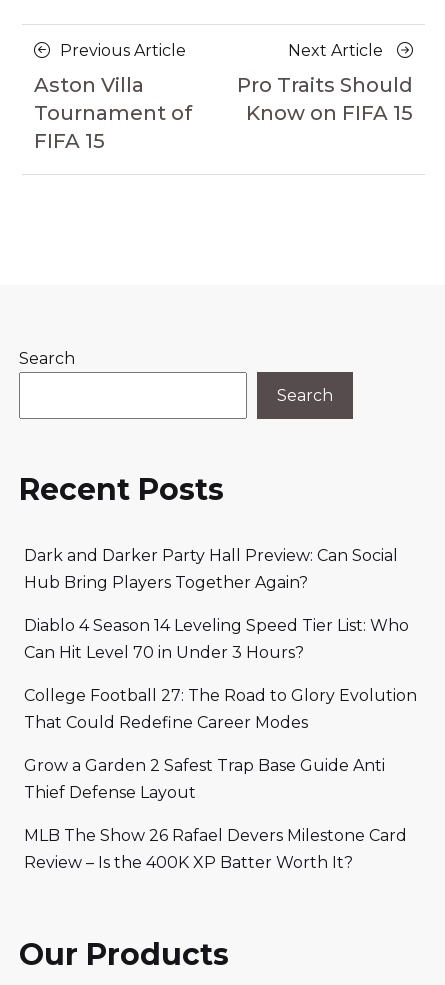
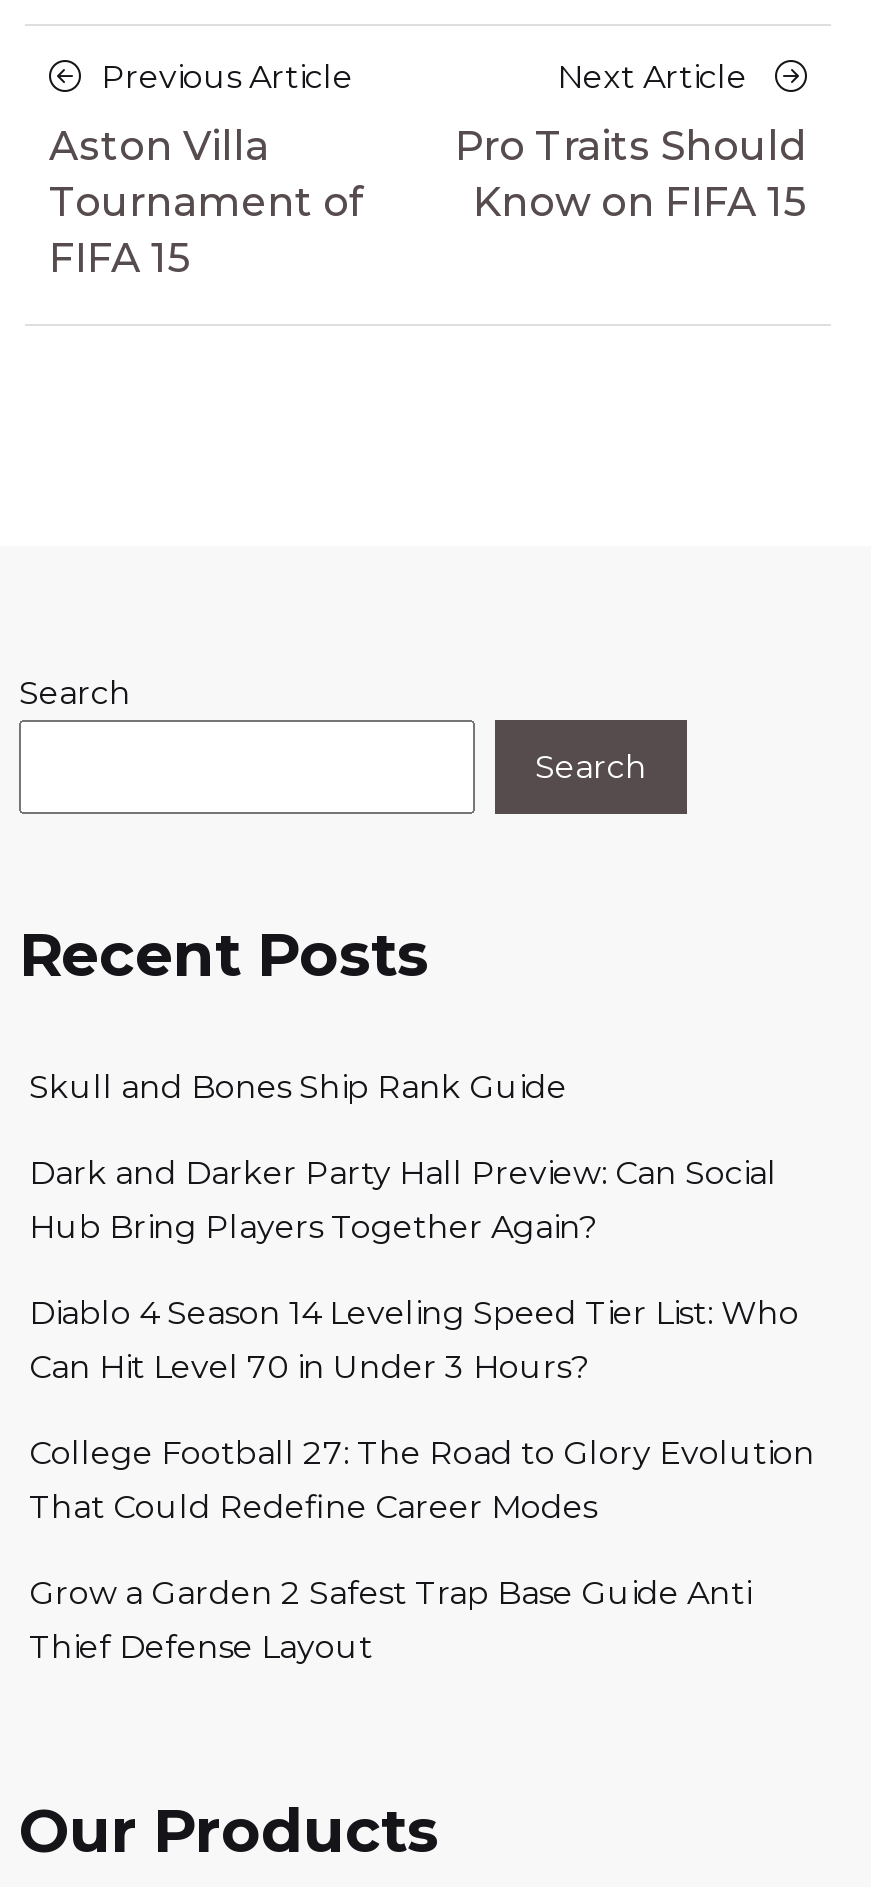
+ Skull and Bones Ship Rank Guide

moved down: Dark and Darker Party Hall Preview: Can Social | Hub Bring Players Together Again? | Diablo 4 Season 14 Leveling Speed Tier List: Who | Can Hit Level 70 in Under 3 Hours? | College Football 27: The Road to Glory Evolution | That Could Redefine Career Modes | Grow a Garden 2 Safest Trap Base Guide Anti | Thief Defense Layout

- MLB The Show 26 Rafael Devers Milestone Card
- Review – Is the 400K XP Batter Worth It?
